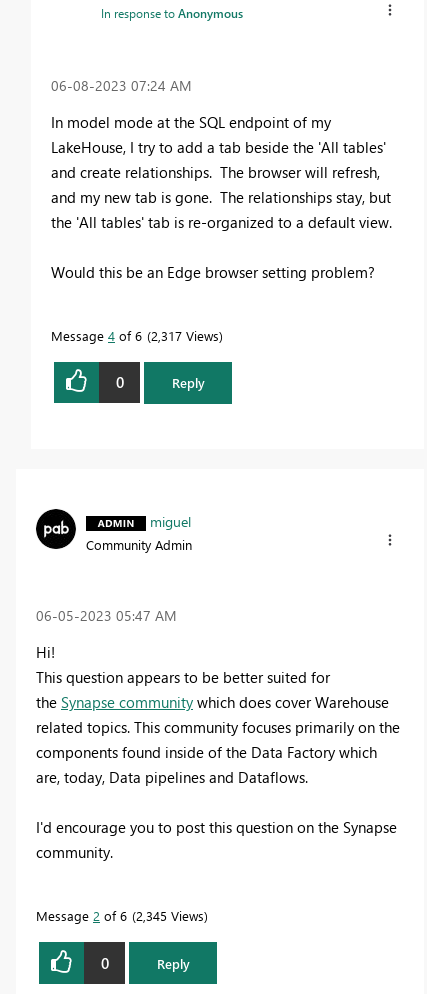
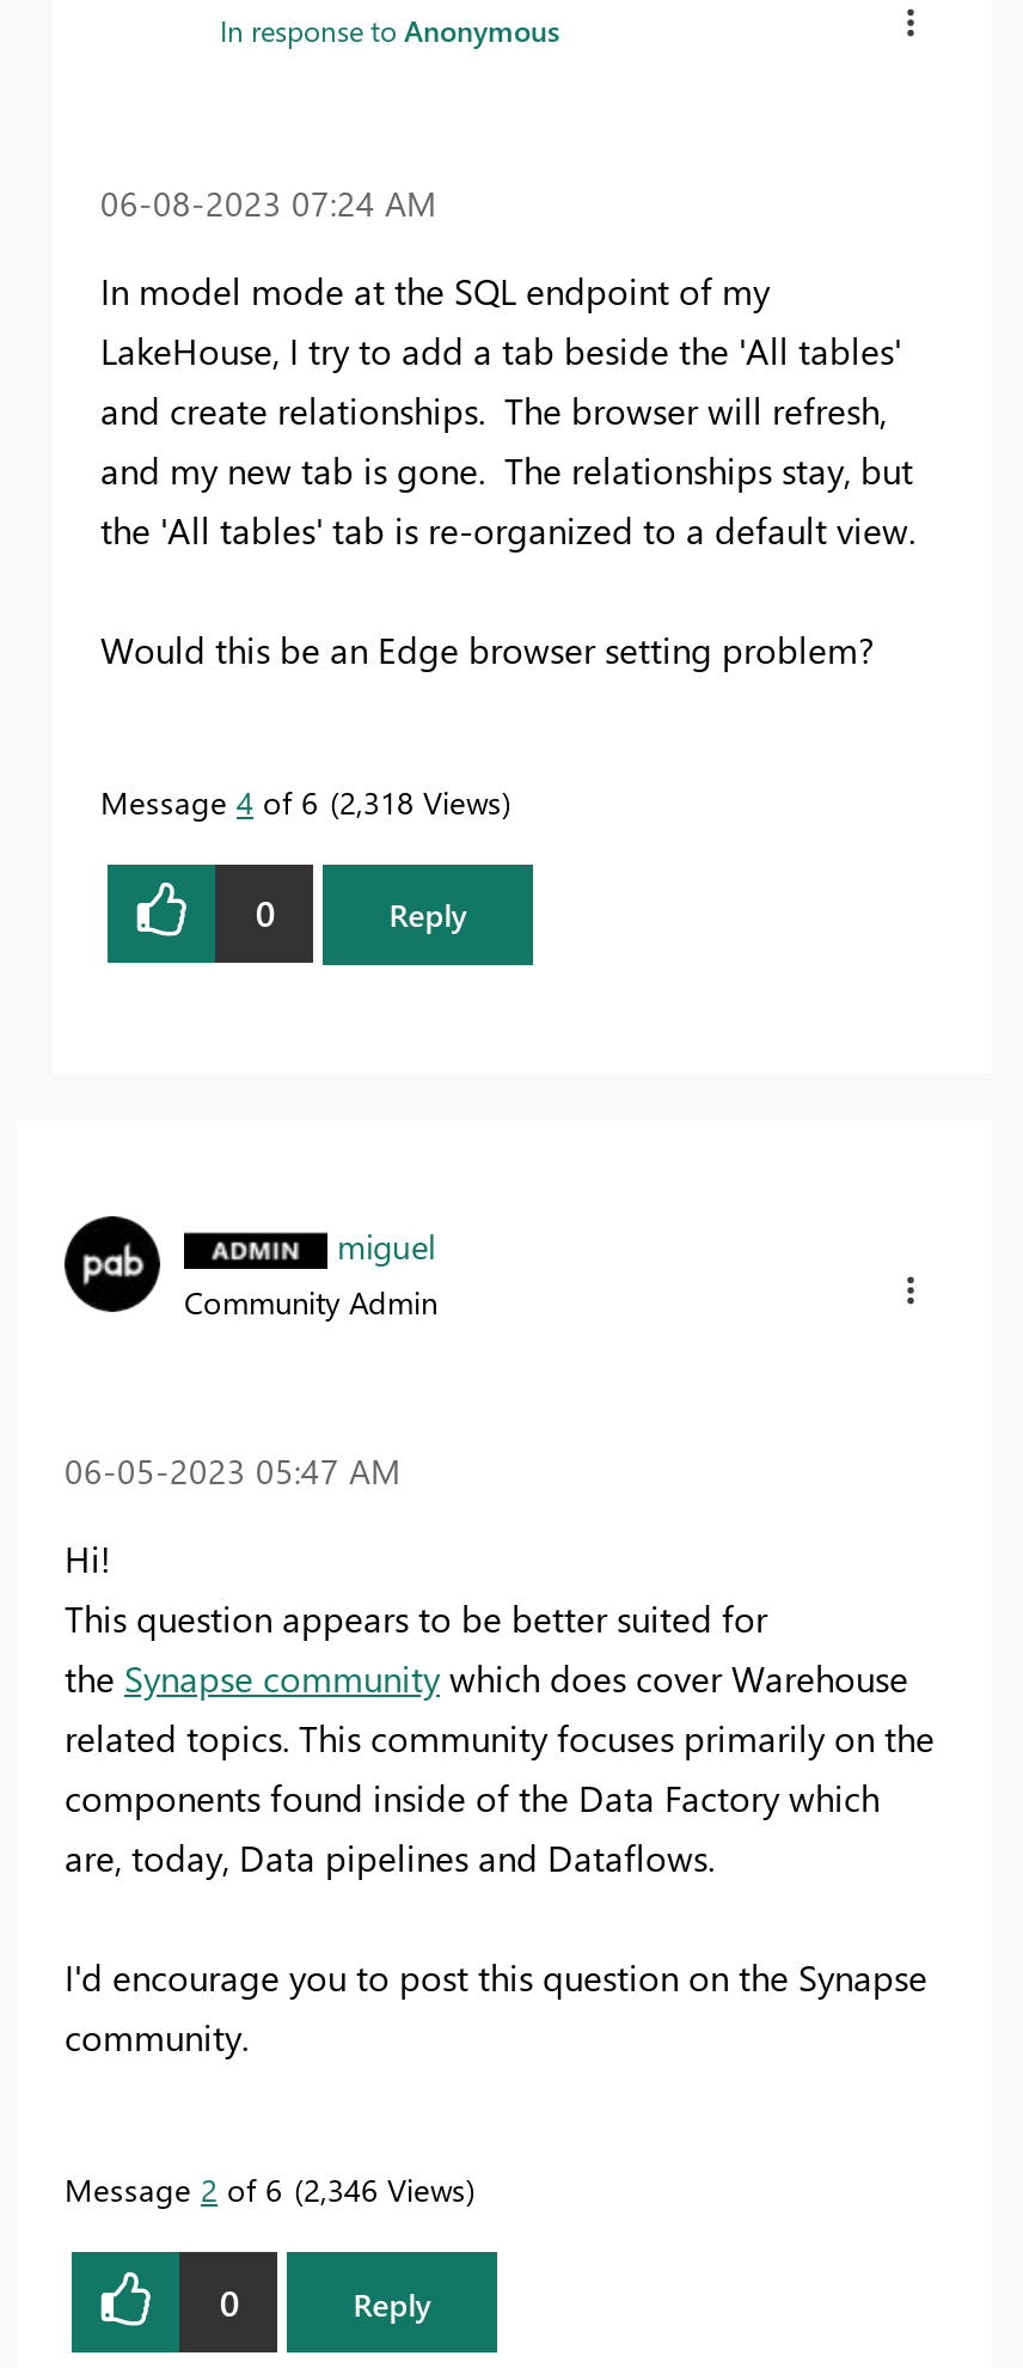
- Message 4 of 6 2,317 Views
+ Message 4 of 6 2,318 Views

- Message 2 of 6 2,345 Views
+ Message 2 of 6 2,346 Views
